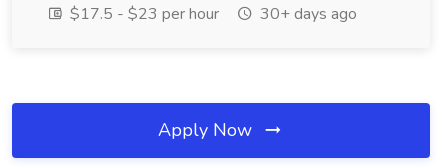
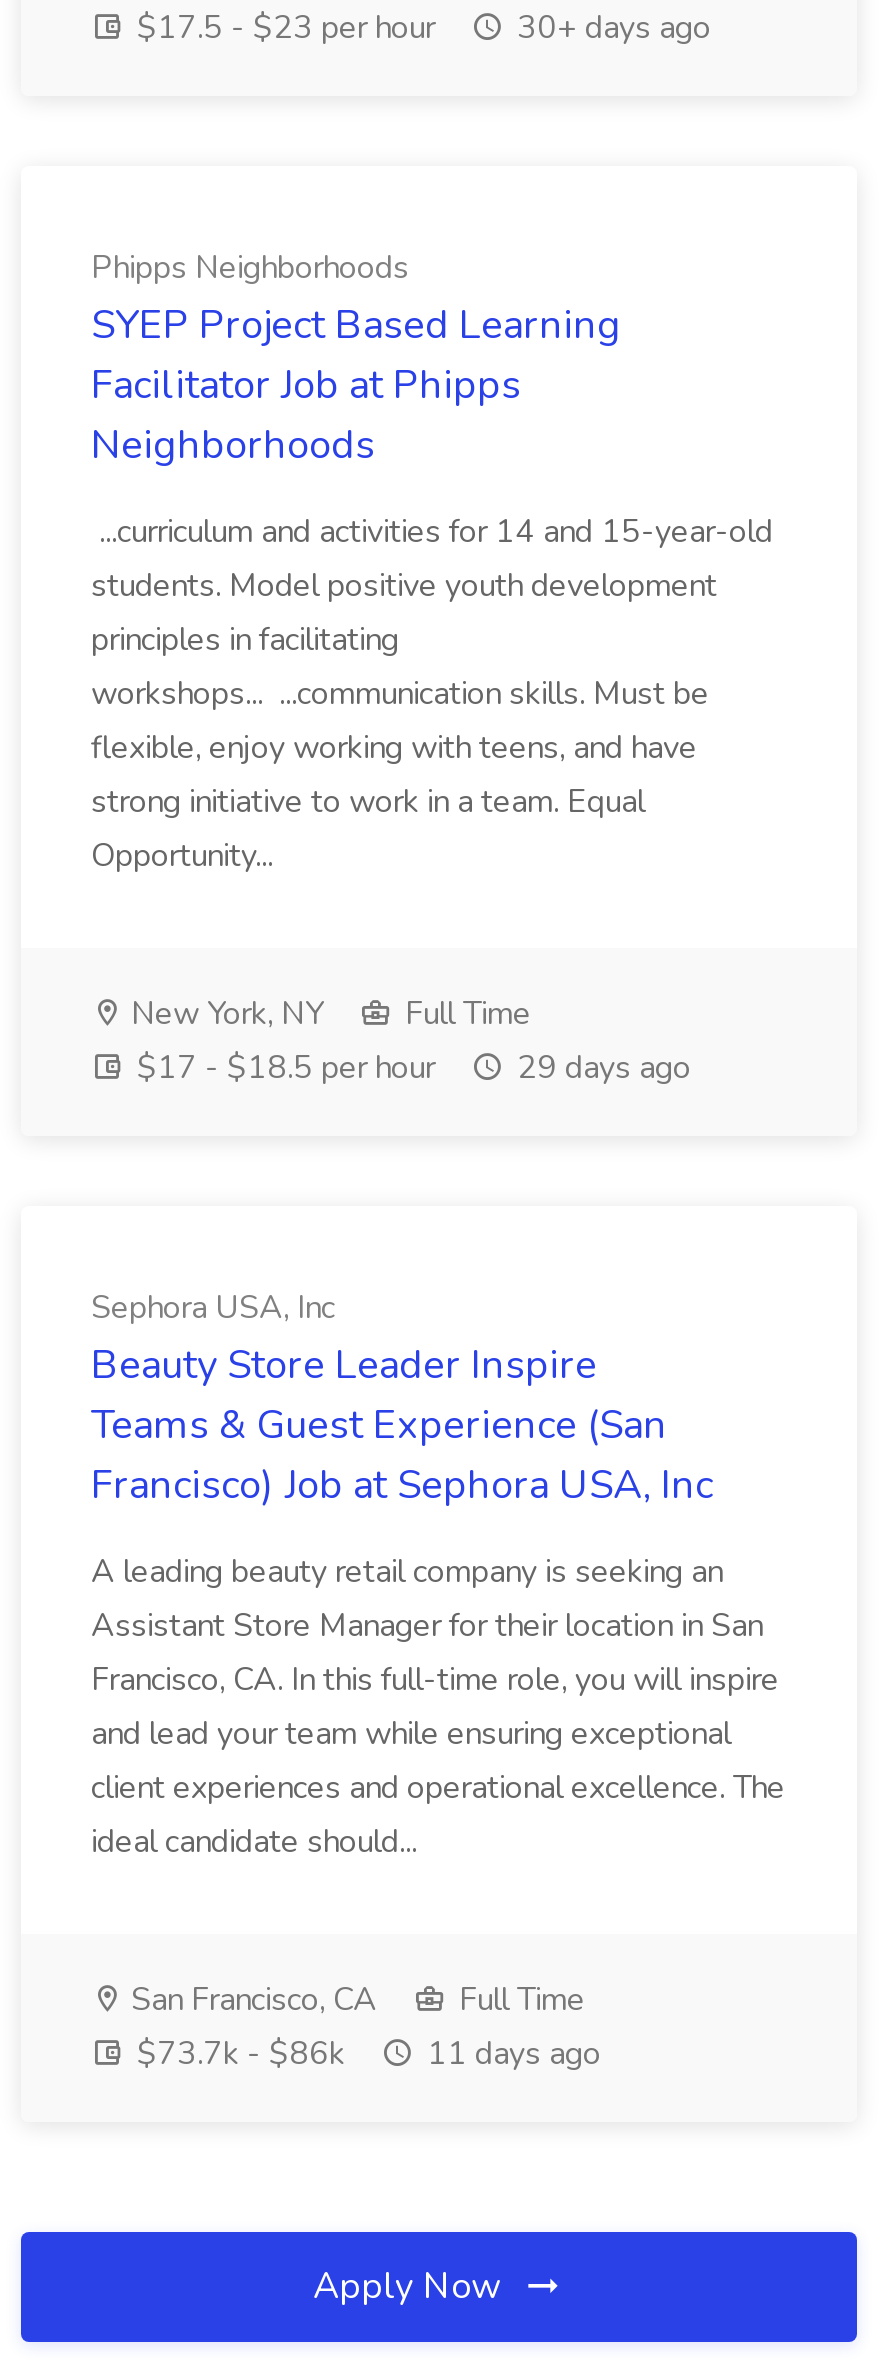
+ Phipps Neighborhoods
+ SYEP Project Based Learning
+ Facilitator Job at Phipps
+ Neighborhoods
+ ...curriculum and activities for 14 and 15-year-old
+ students. Model positive youth development
+ principles in facilitating
+ workshops... ...communication skills. Must be
+ flexible, enjoy working with teens, and have
+ strong initiative to work in a team. Equal
+ Opportunity...

+ Sephora USA, Inc
+ Beauty Store Leader Inspire
+ Teams & Guest Experience (San
+ Francisco) Job at Sephora USA, Inc
+ A leading beauty retail company is seeking an
+ Assistant Store Manager for their location in San
+ Francisco, CA. In this full-time role, you will inspire
+ and lead your team while ensuring exceptional
+ client experiences and operational excellence. The
+ ideal candidate should...

+ New York, NY
+ Full Time
+ $17 - $18.5 per hour
+ 29 days ago

+ San Francisco, CA
+ Full Time
+ $73.7k - $86k
+ 11 days ago
